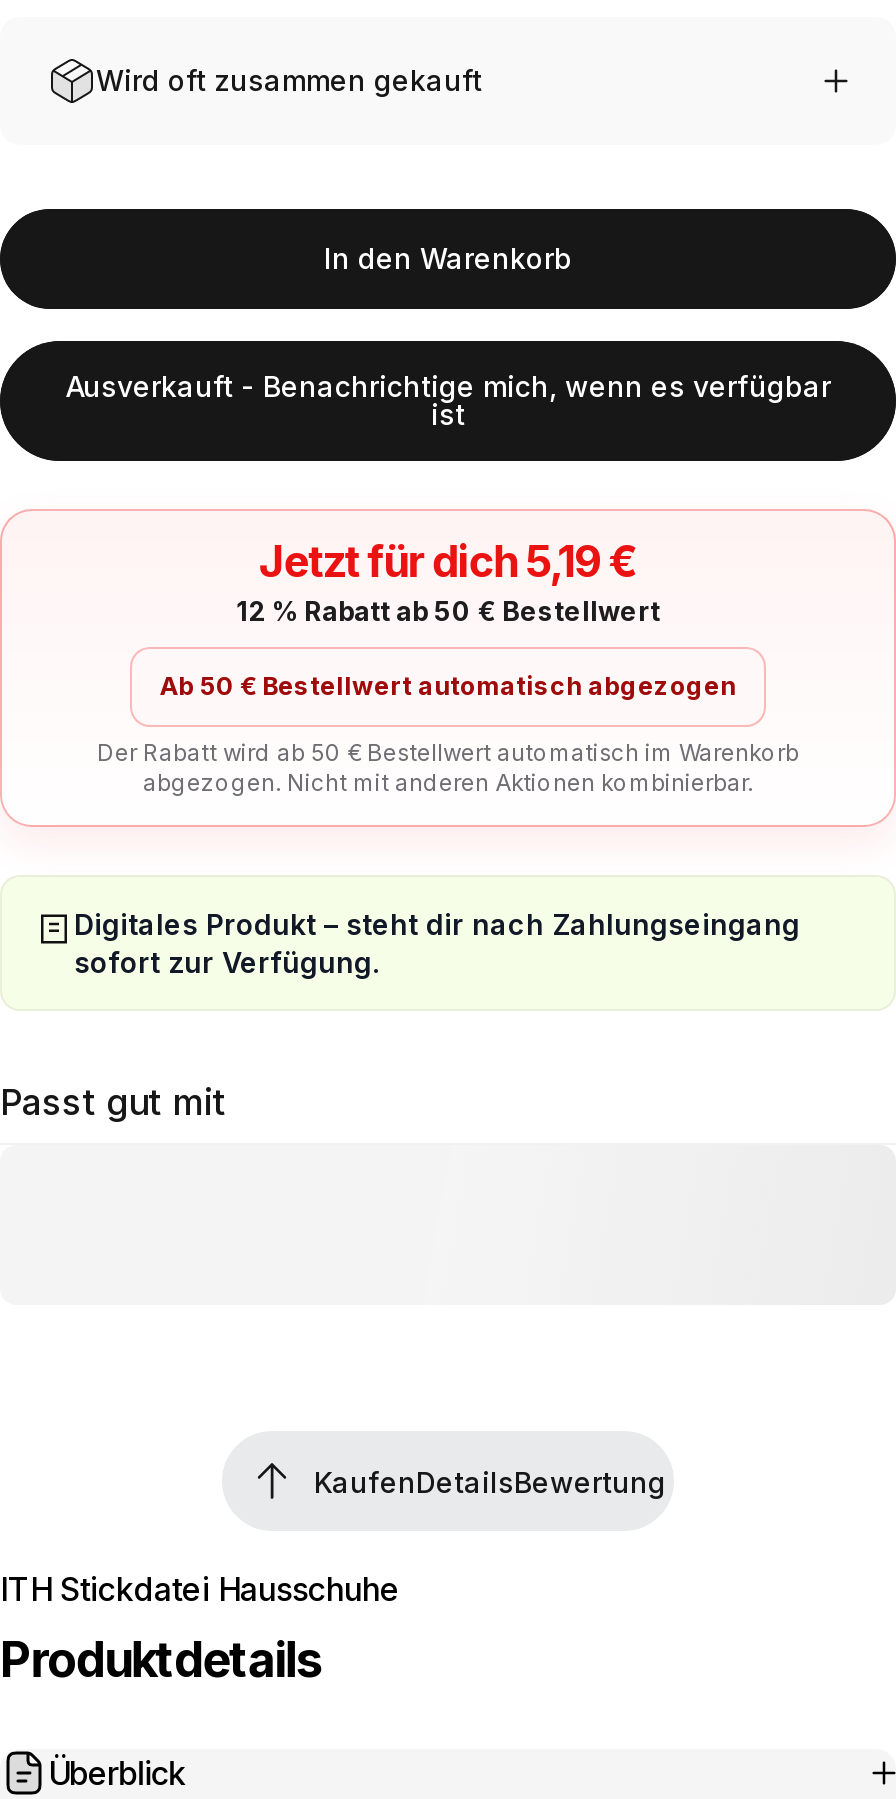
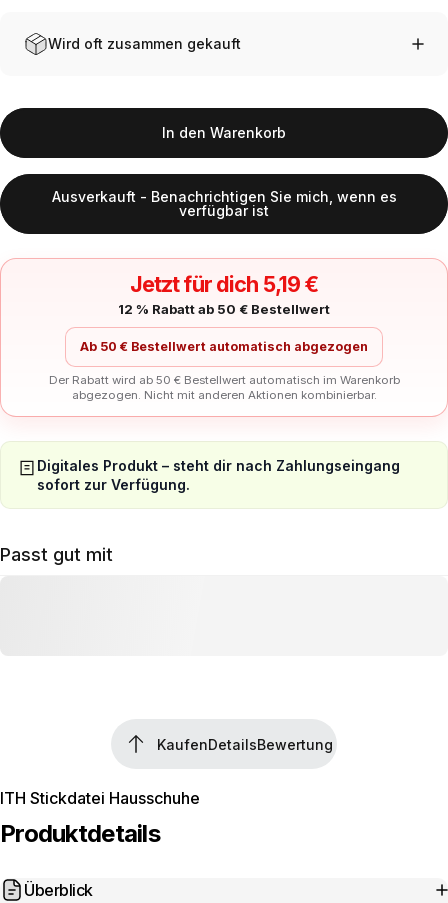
- Ausverkauft - Benachrichtige mich, wenn es verfügbar
- ist
+ Ausverkauft - Benachrichtigen Sie mich, wenn es
+ verfügbar ist
